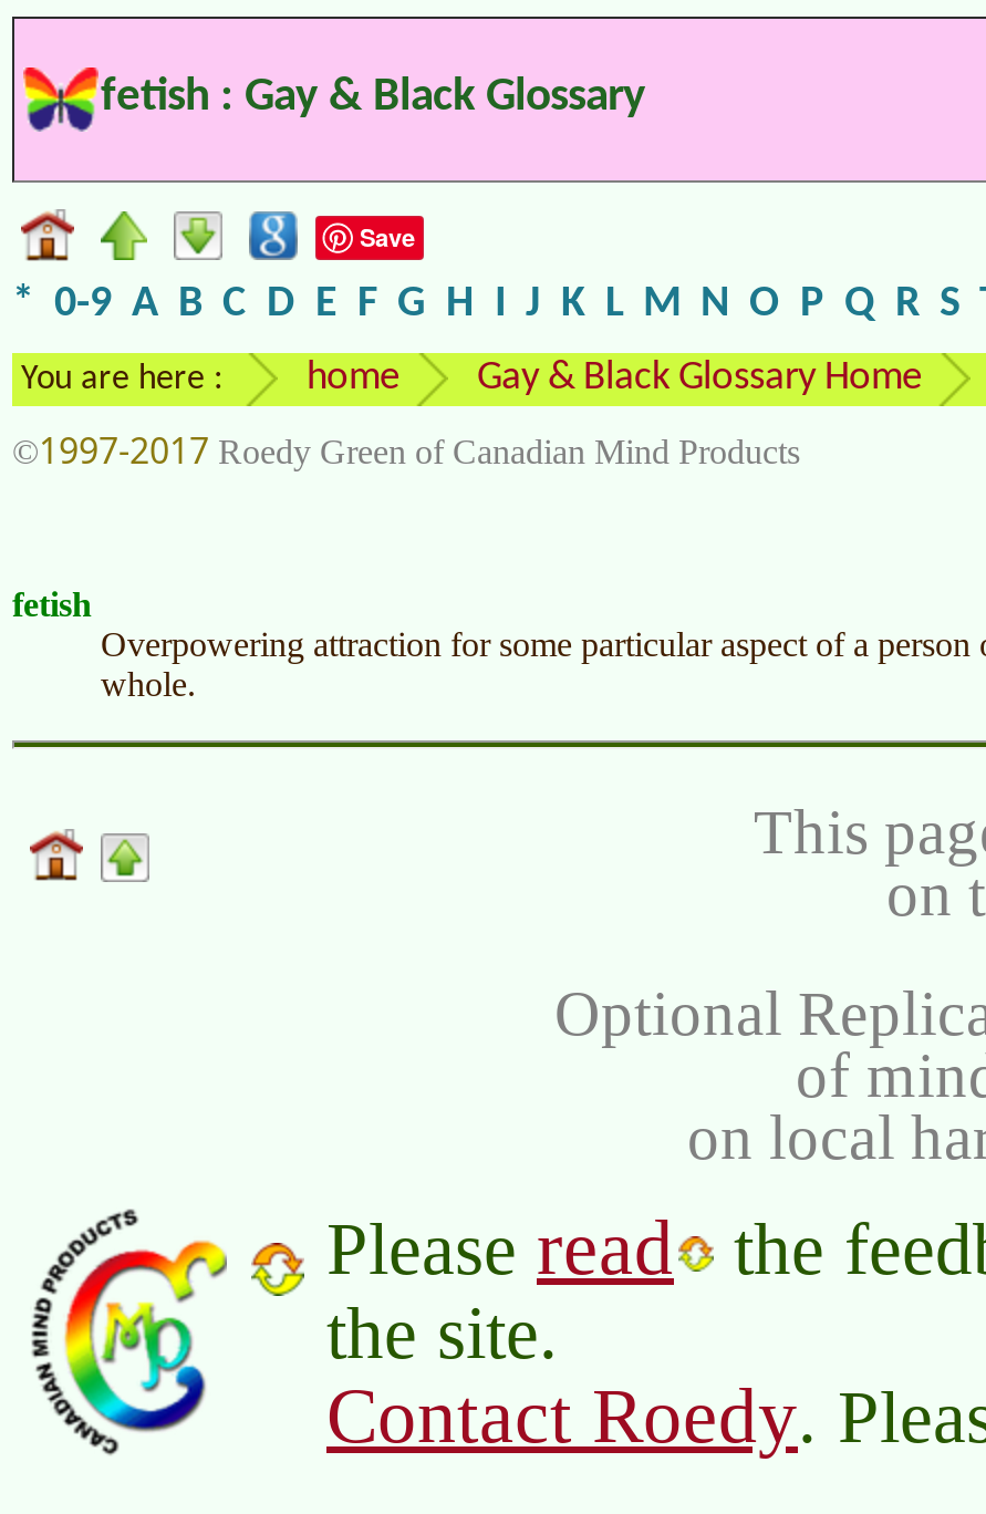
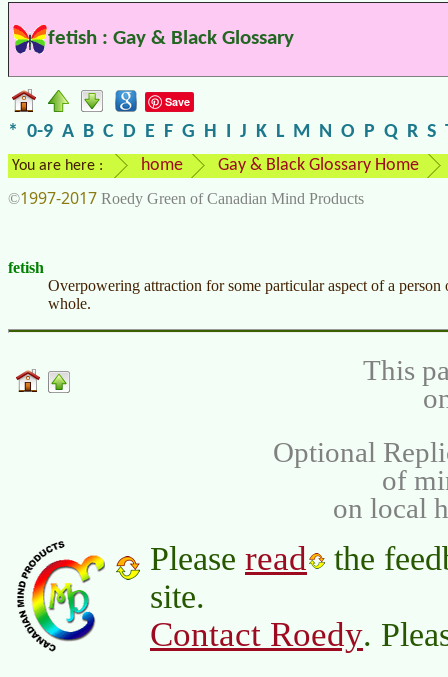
- the site.
+ site.
